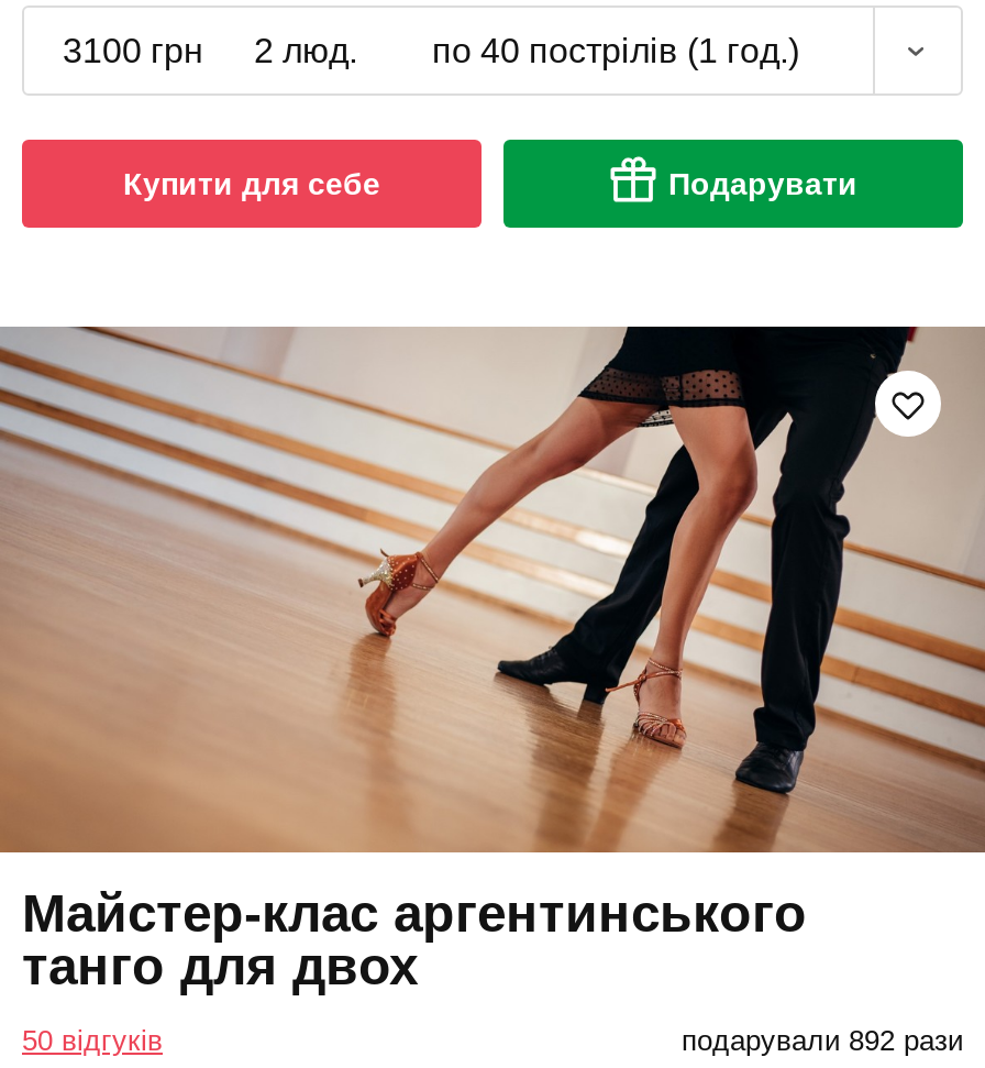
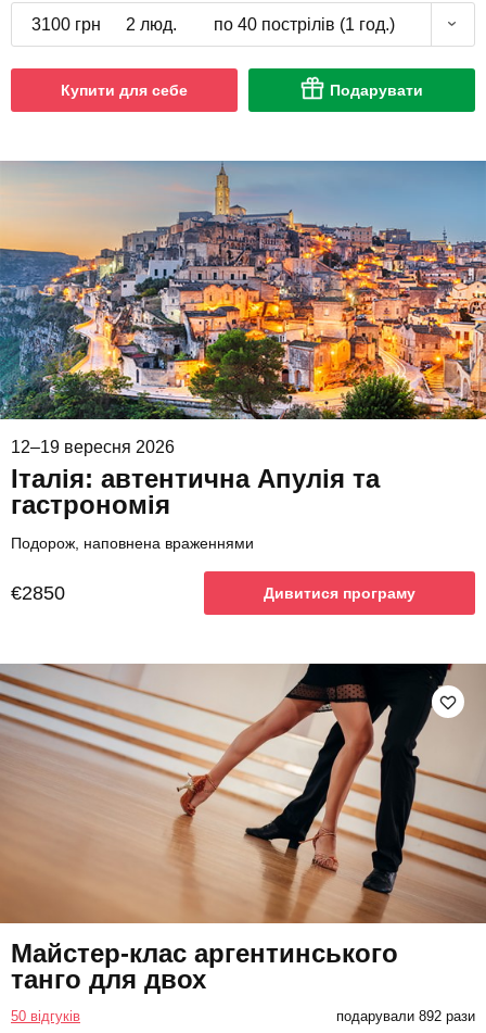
+ [image]
+ 12–19 вересня 2026
+ Італія: автентична Апулія та
+ гастрономія
+ Подорож, наповнена враженнями
+ €2850
+ Дивитися програму
